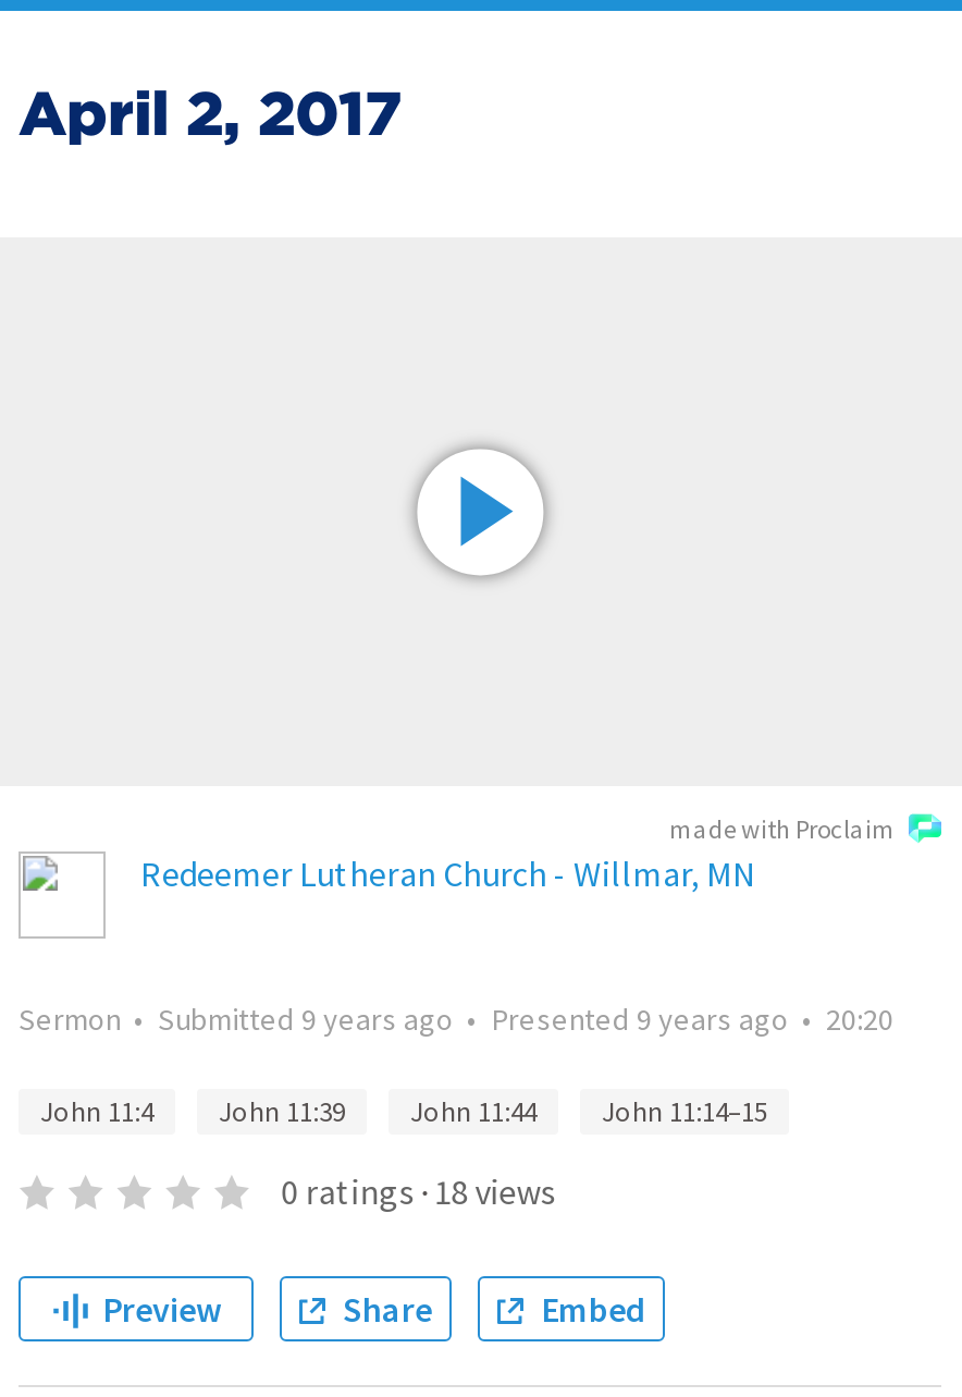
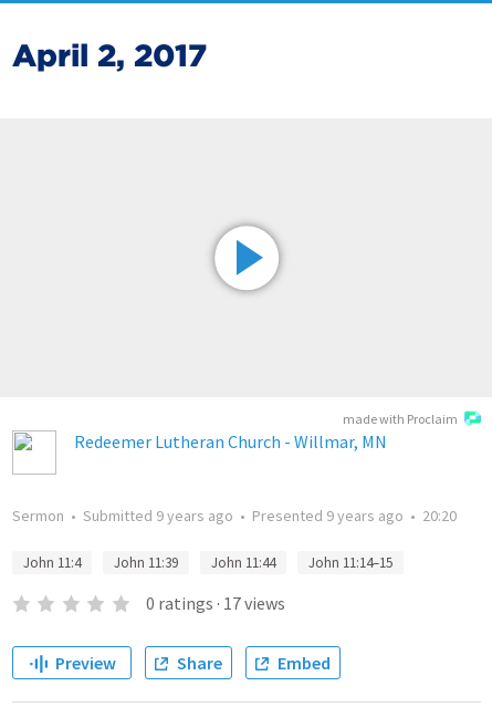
- 0 ratings · 18 views
+ 0 ratings · 17 views
